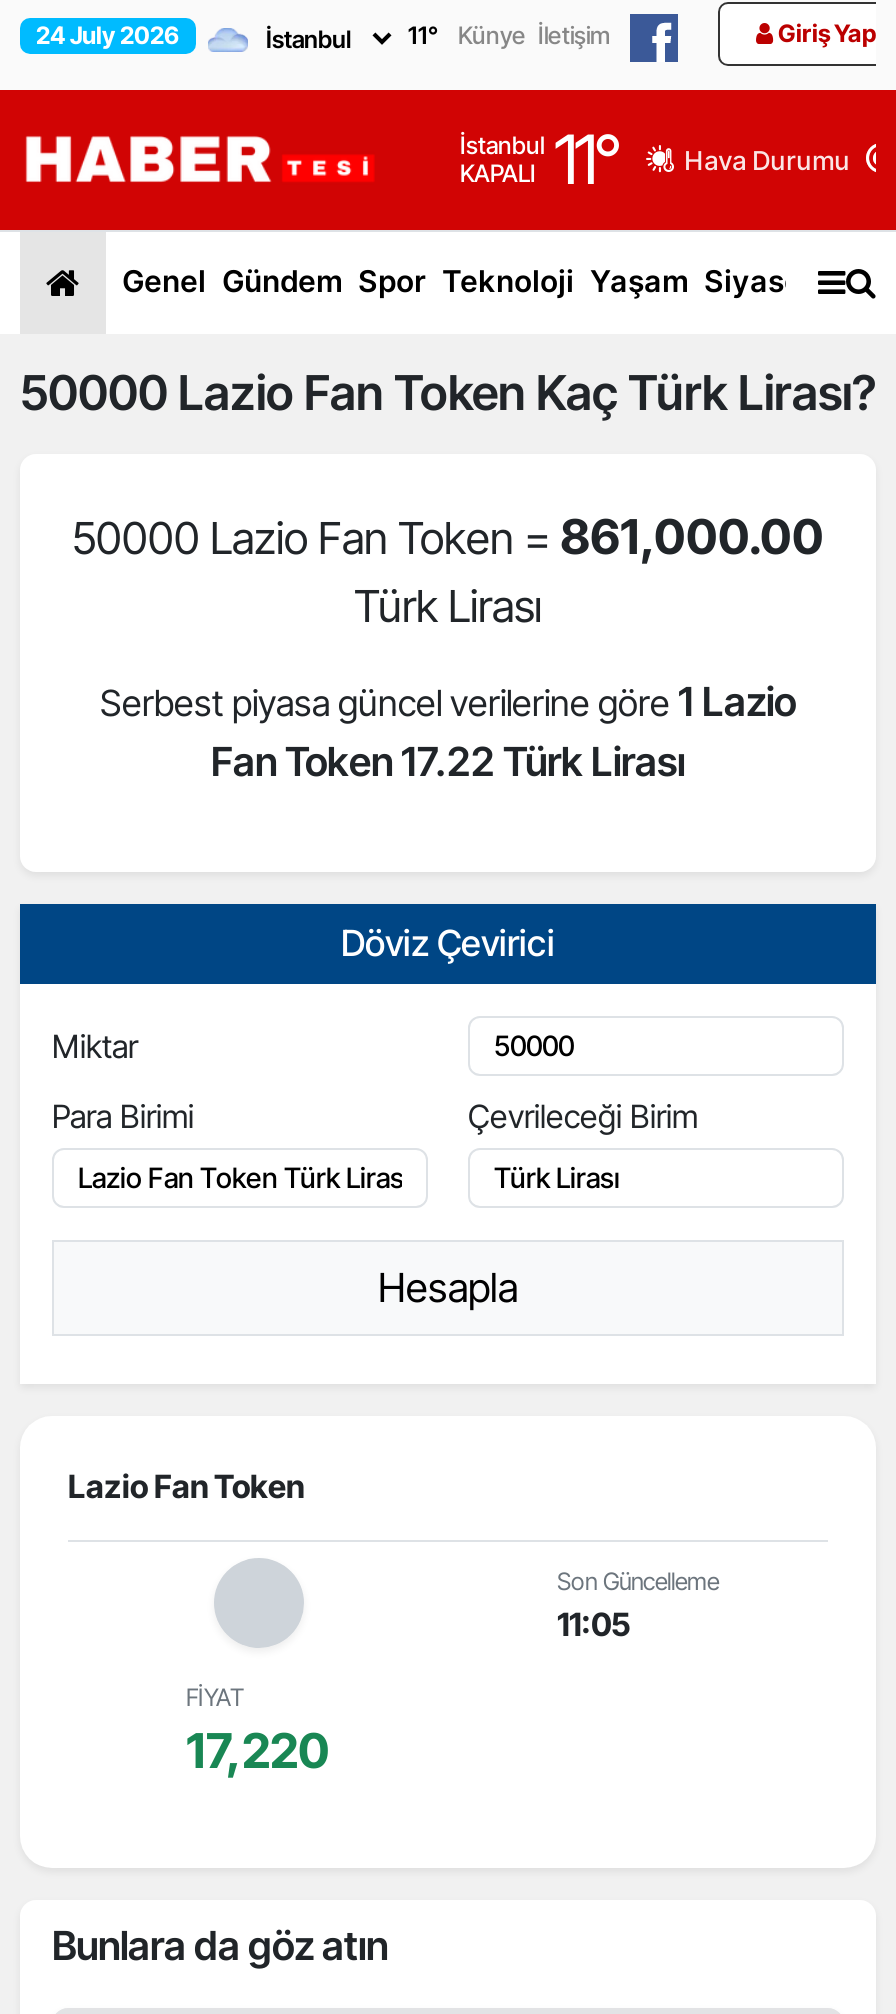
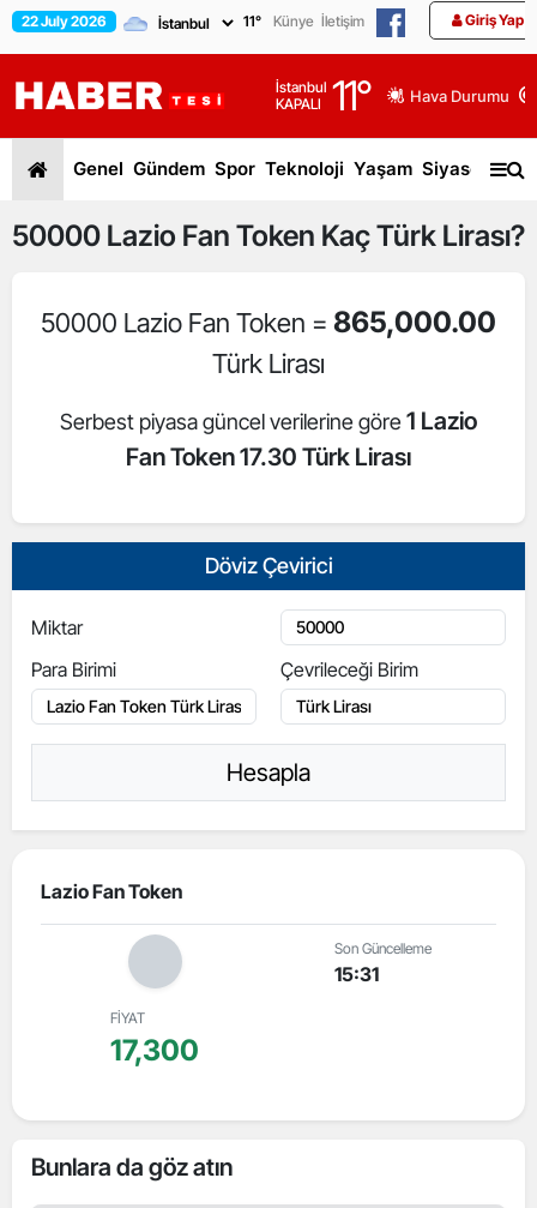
- 24 July 2026
+ 22 July 2026

- 50000 Lazio Fan Token = 861,000.00
+ 50000 Lazio Fan Token = 865,000.00

- Fan Token 17.22 Türk Lirası
+ Fan Token 17.30 Türk Lirası

- 11:05
+ 15:31

- 17,220
+ 17,300
